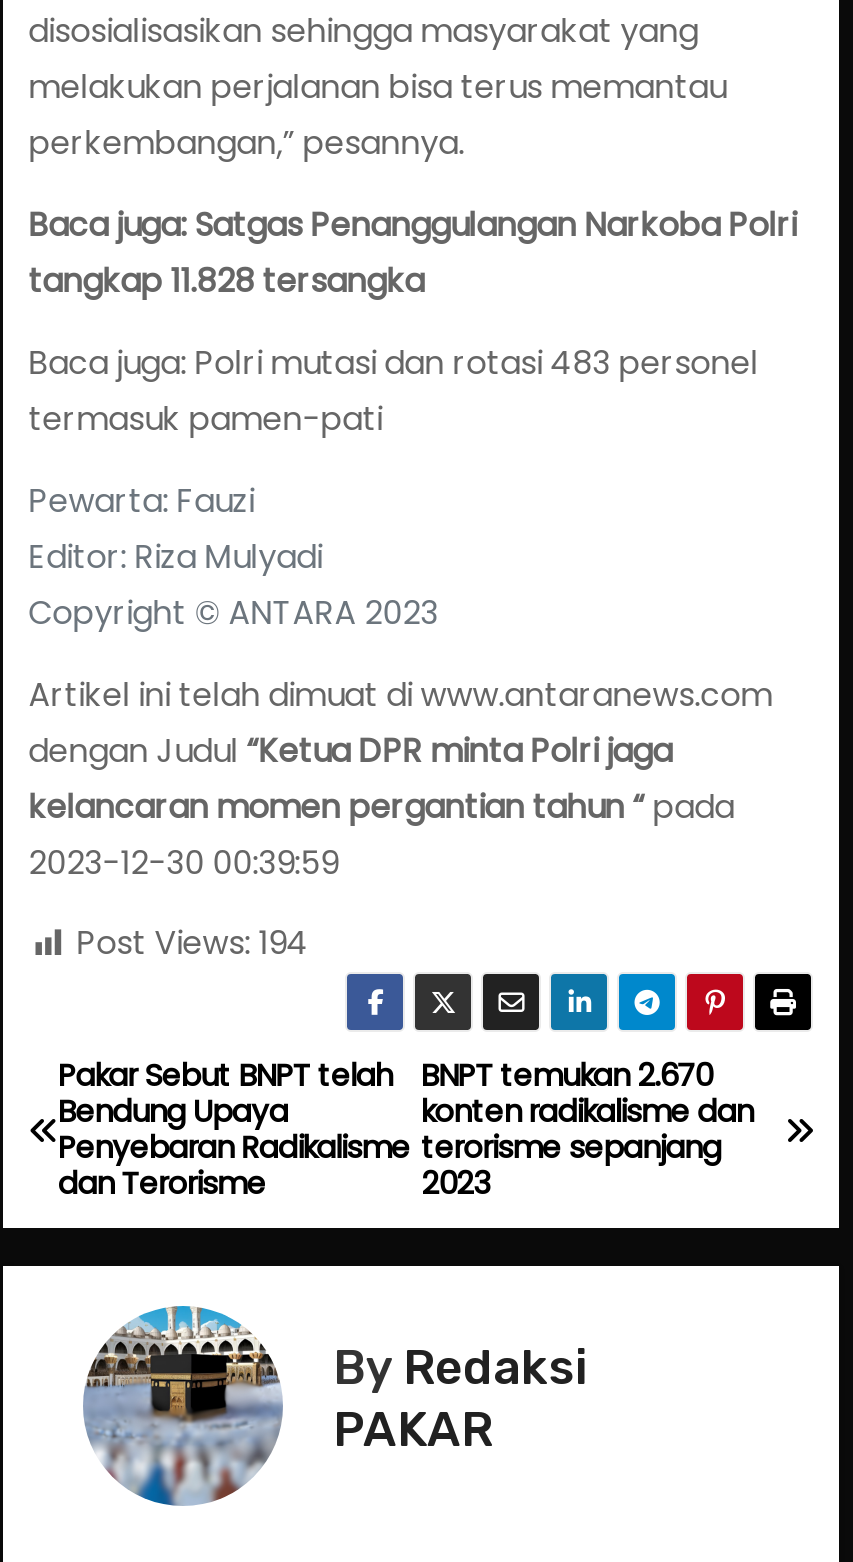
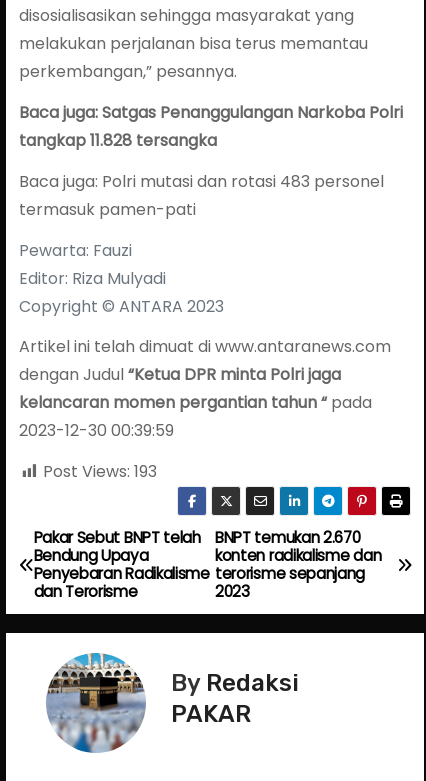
- Post Views: 194
+ Post Views: 193
